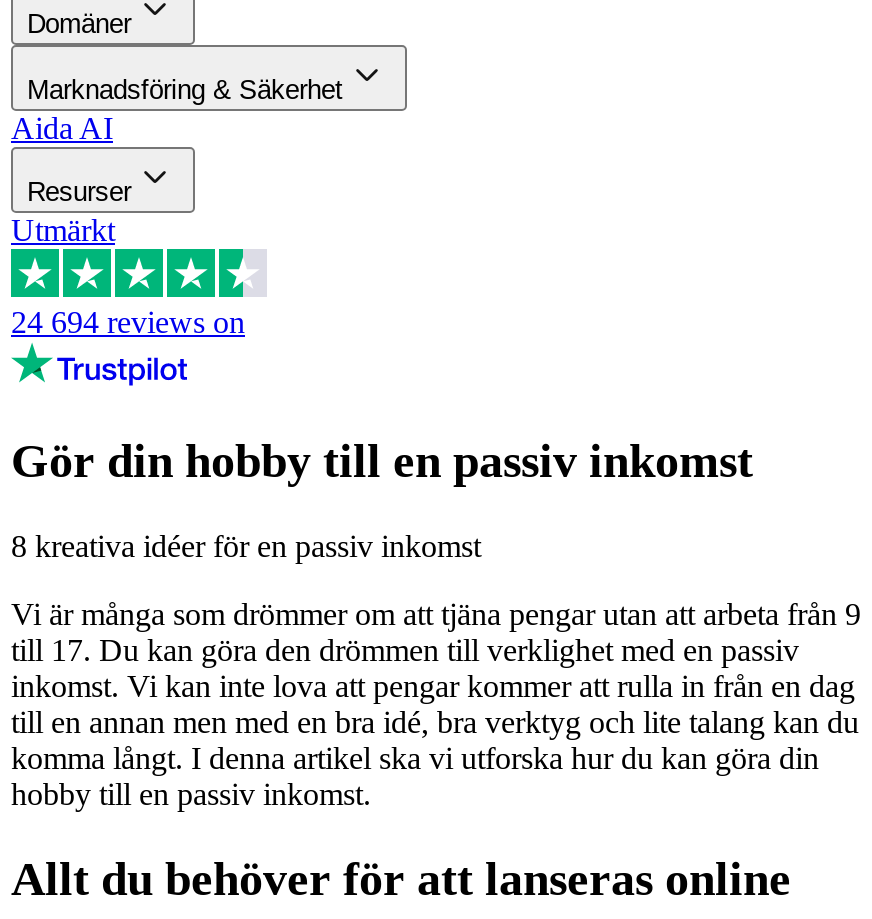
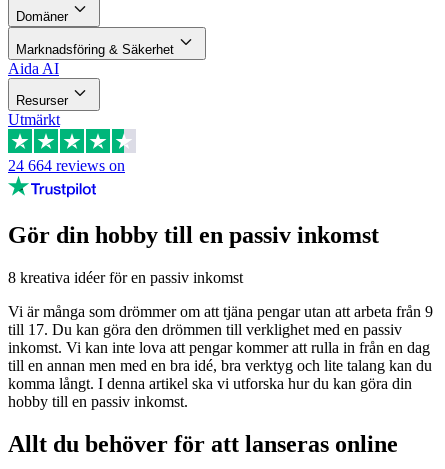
- 24 694 reviews on
+ 24 664 reviews on
